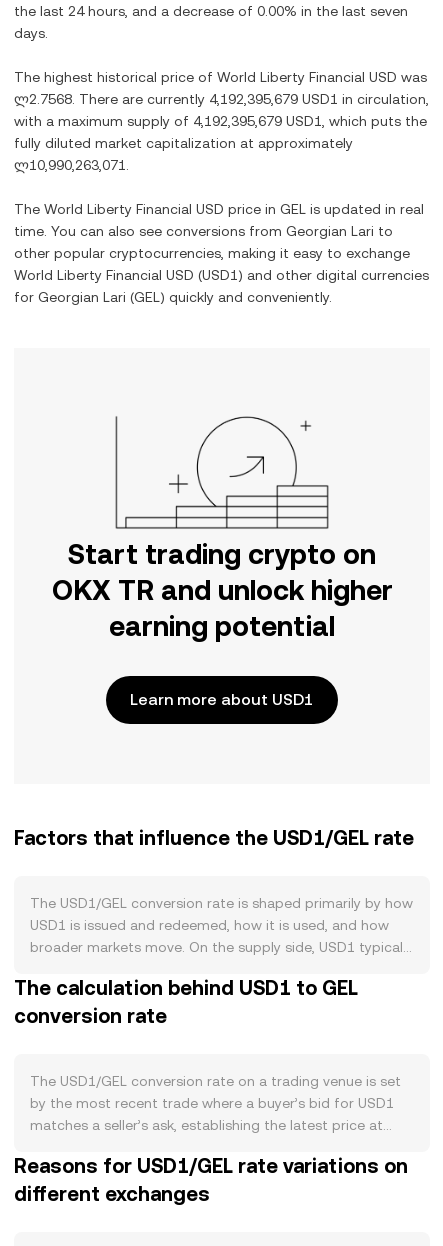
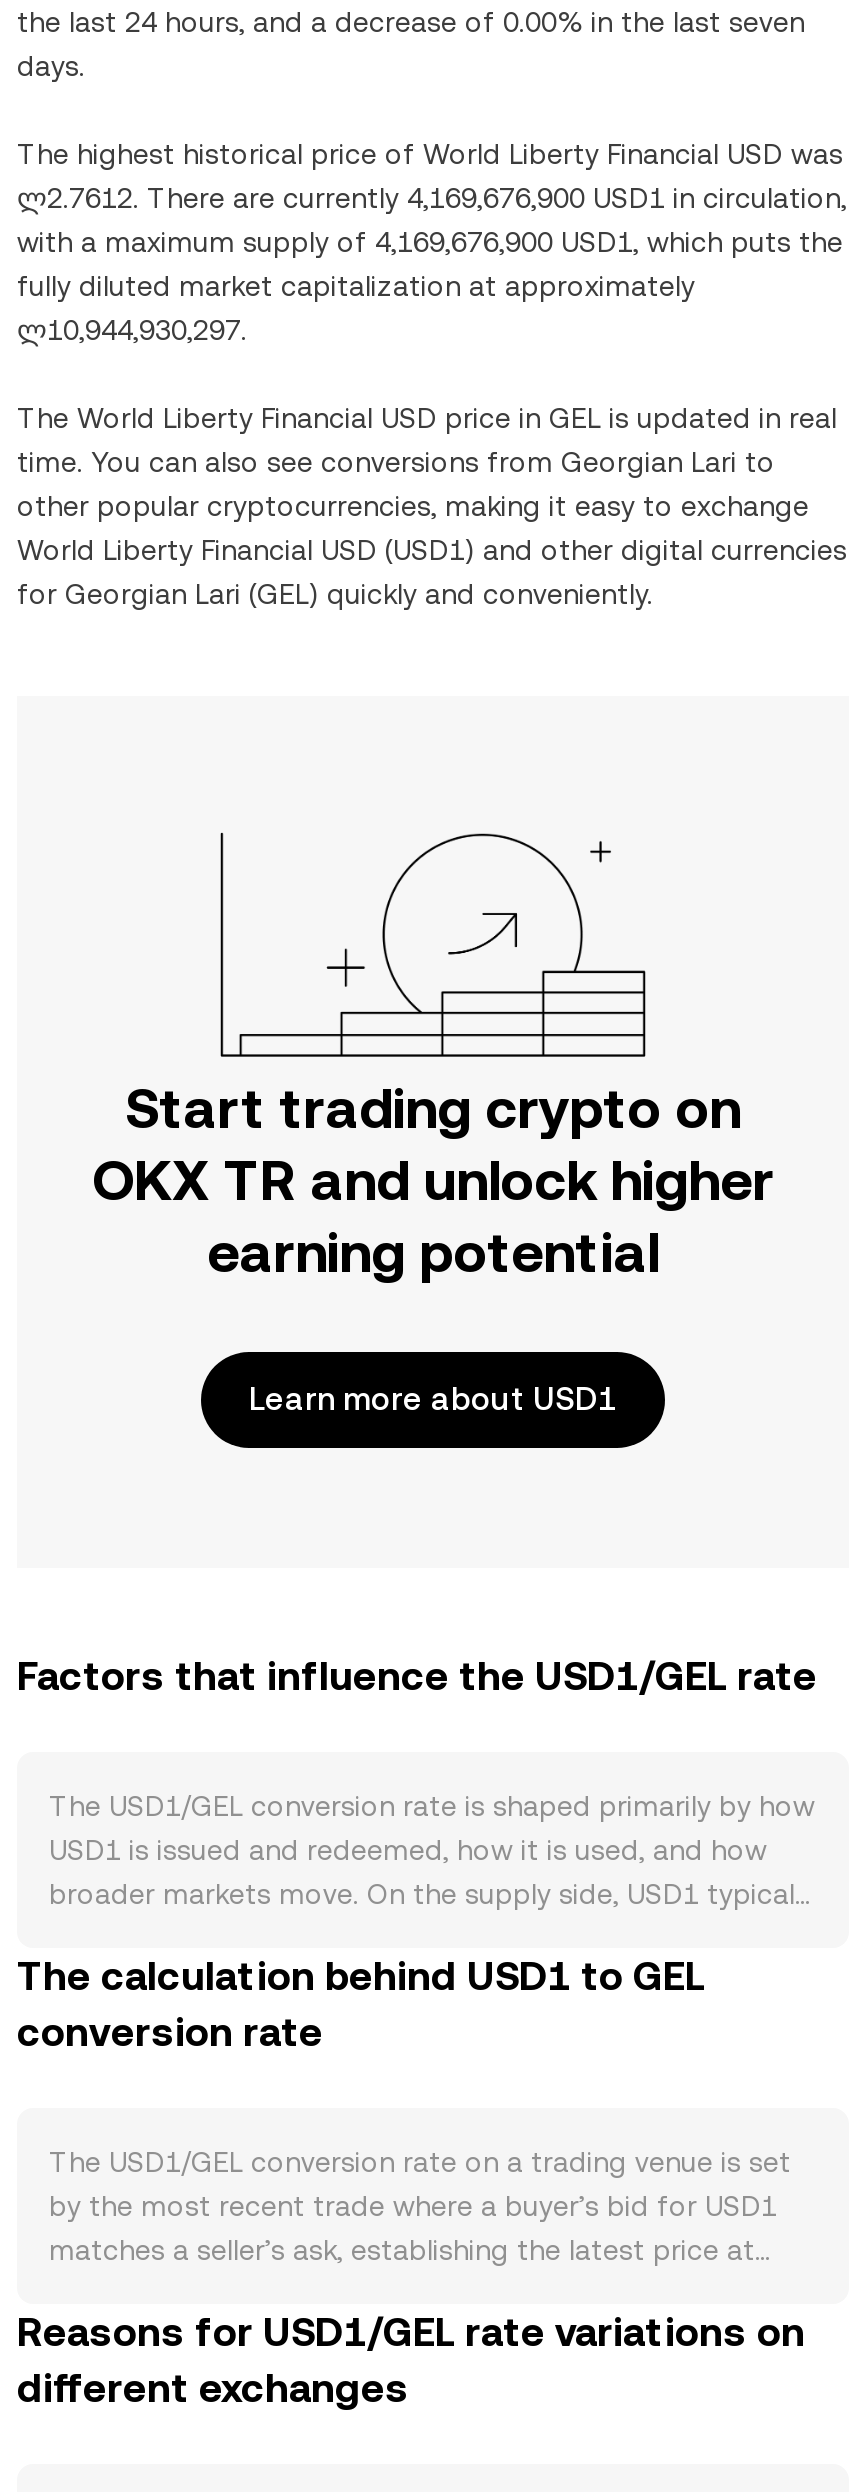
- ლ2.7568. There are currently 4,192,395,679 USD1 in circulation,
+ ლ2.7612. There are currently 4,169,676,900 USD1 in circulation,

- with a maximum supply of 4,192,395,679 USD1, which puts the
+ with a maximum supply of 4,169,676,900 USD1, which puts the

- ლ10,990,263,071.
+ ლ10,944,930,297.
